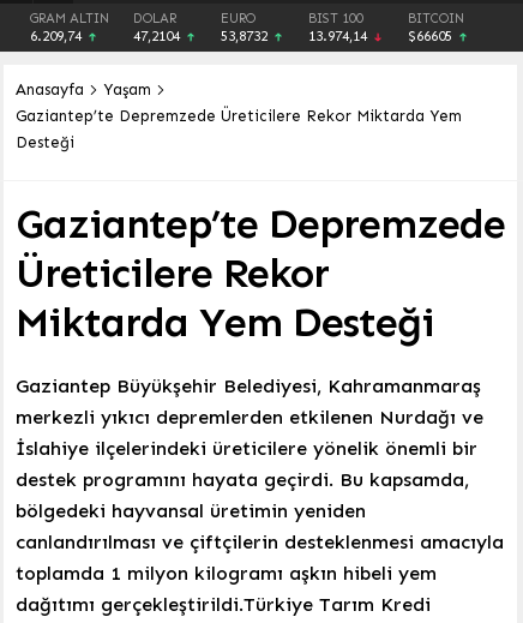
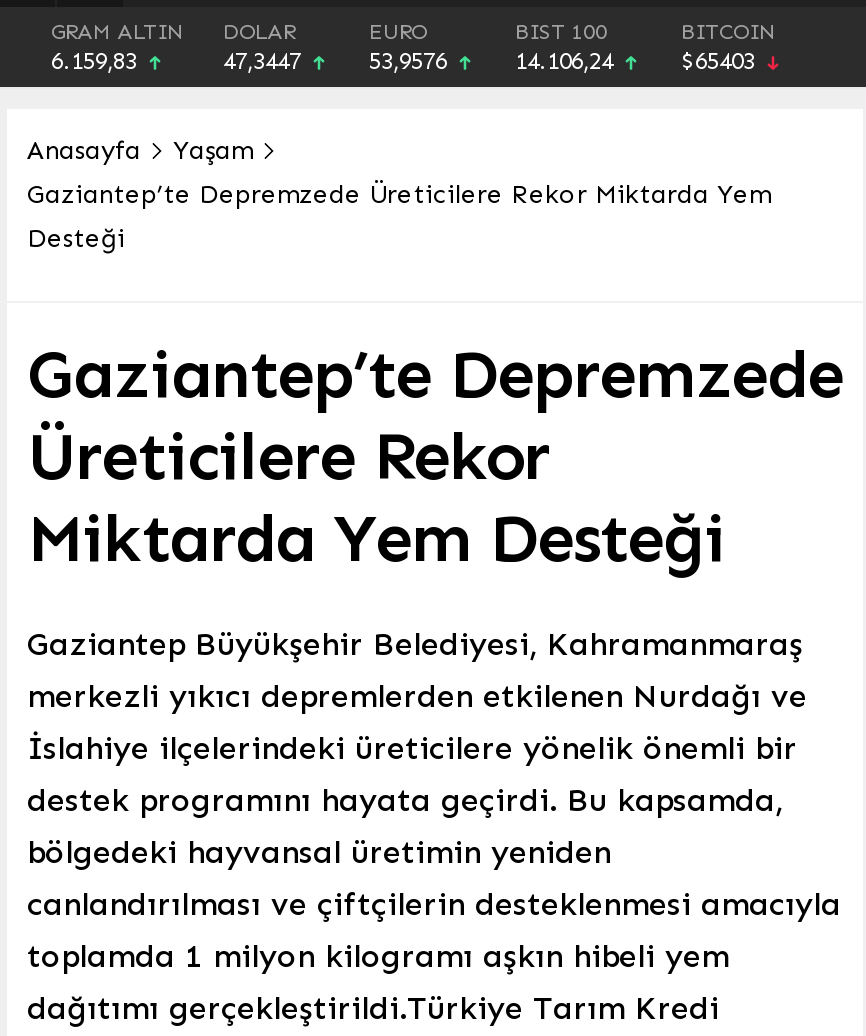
- 6.209,74
+ 6.159,83

- 47,2104
+ 47,3447

- 53,8732
+ 53,9576

- 13.974,14
+ 14.106,24

- $66605
+ $65403
